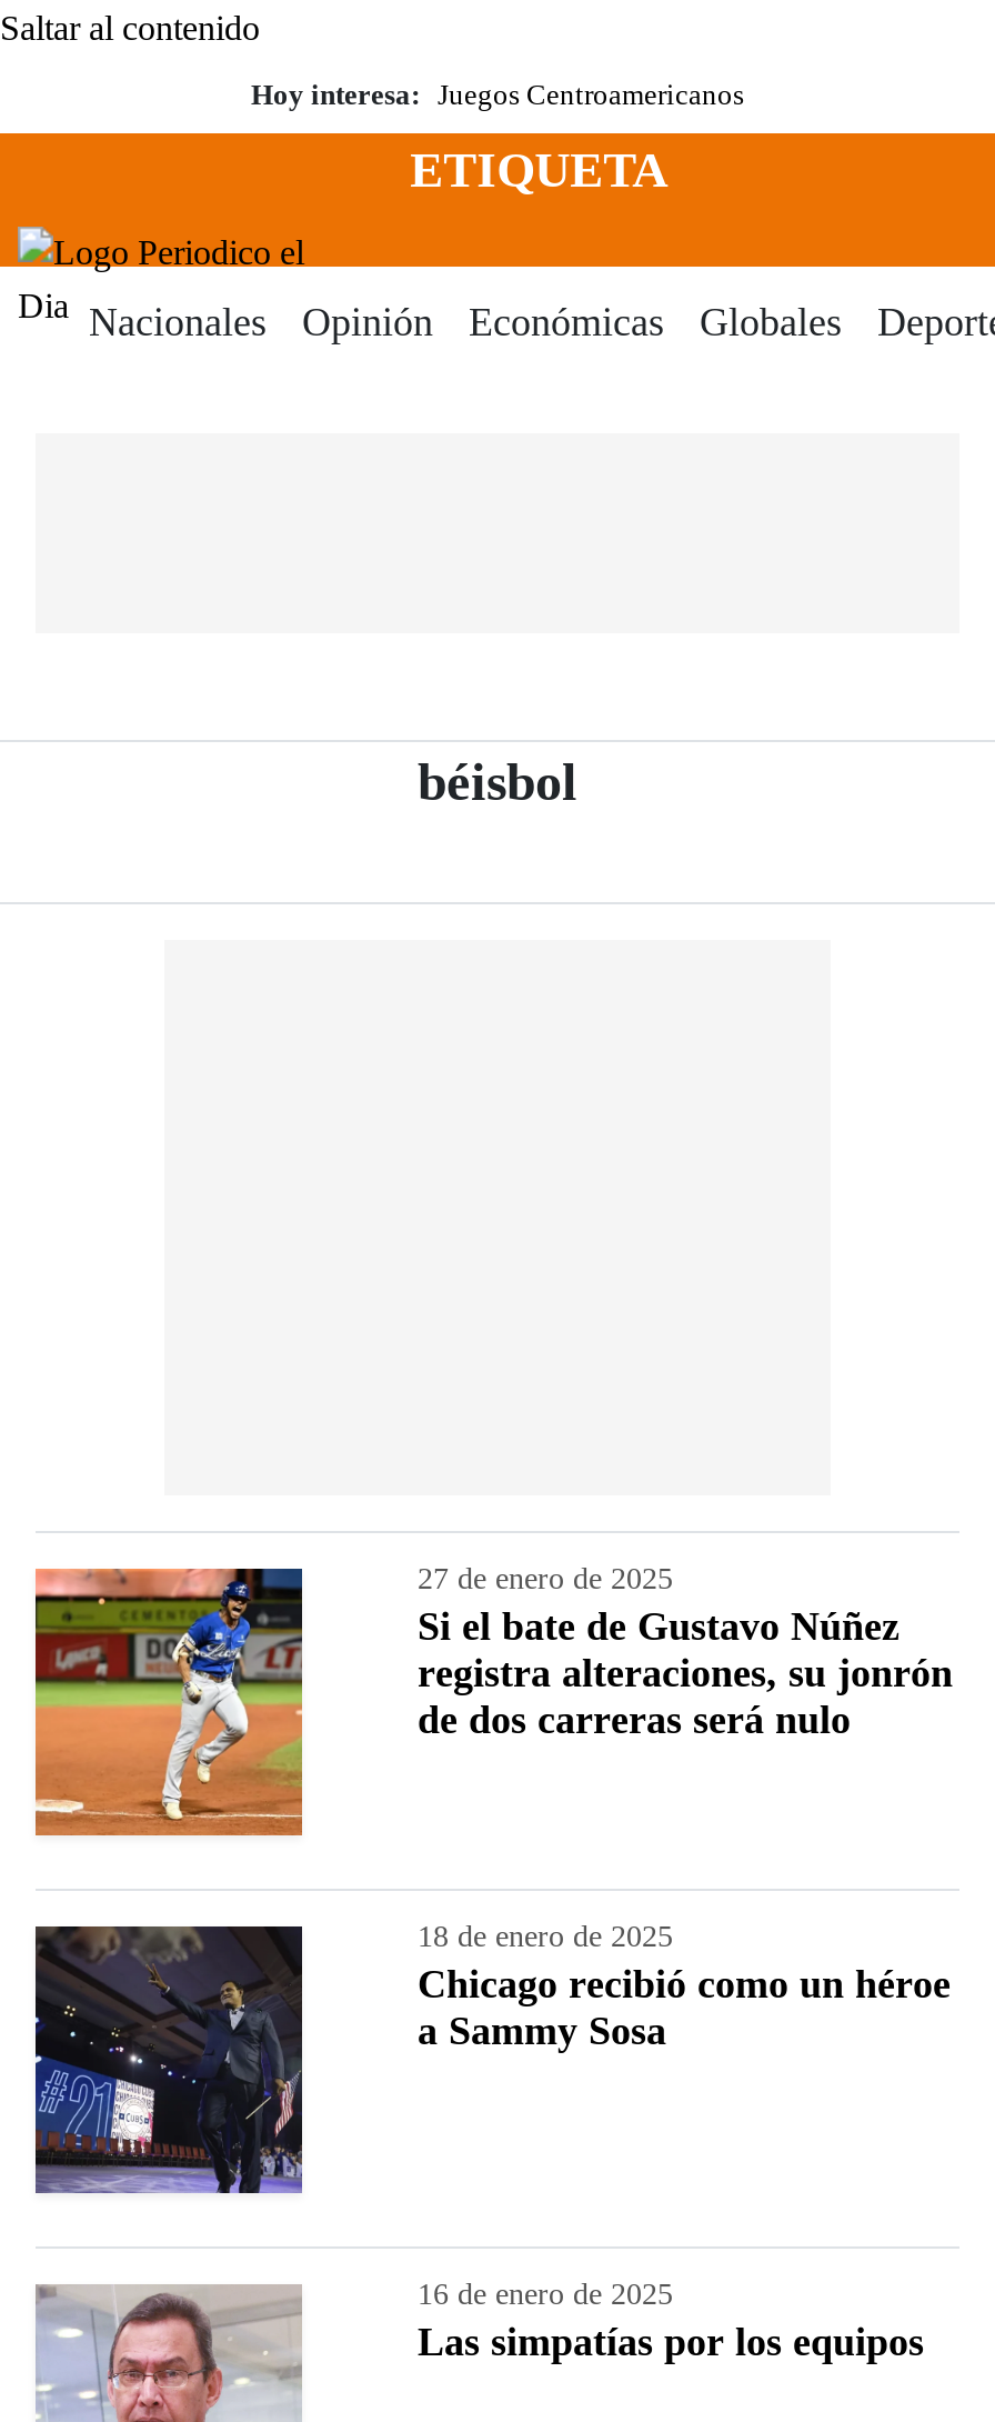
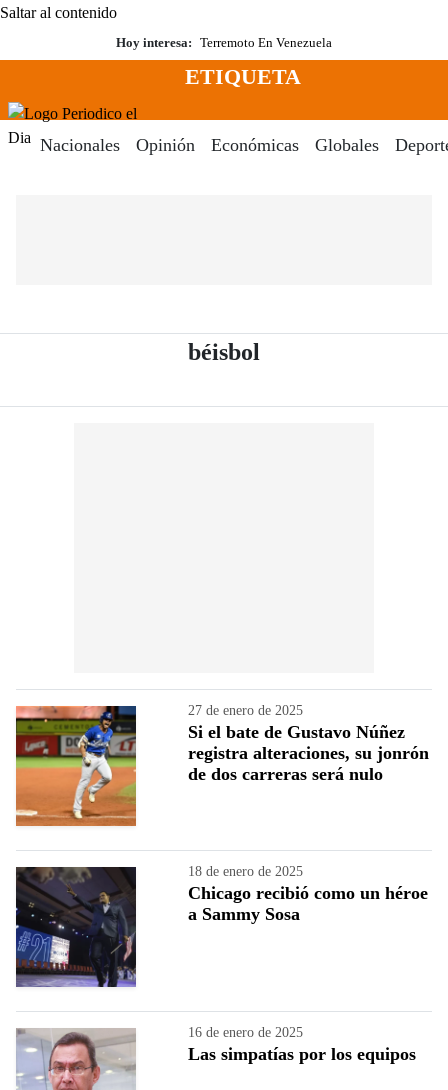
- Hoy interesa: Juegos Centroamericanos
+ Hoy interesa: Terremoto En Venezuela
